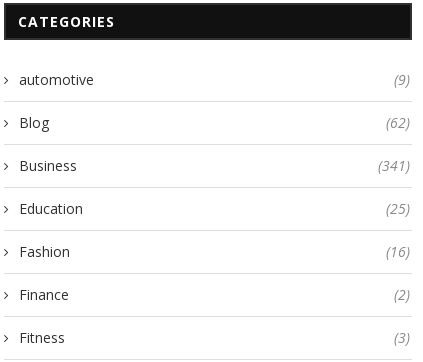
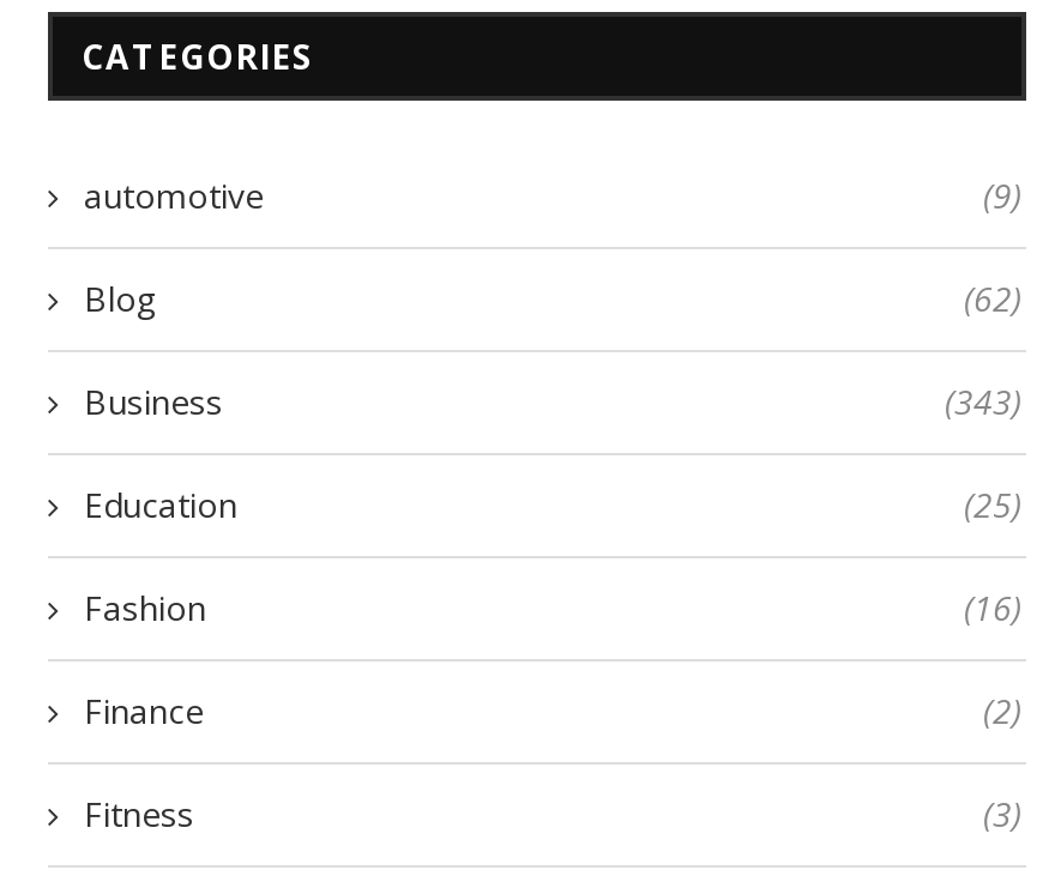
- (341)
+ (343)
